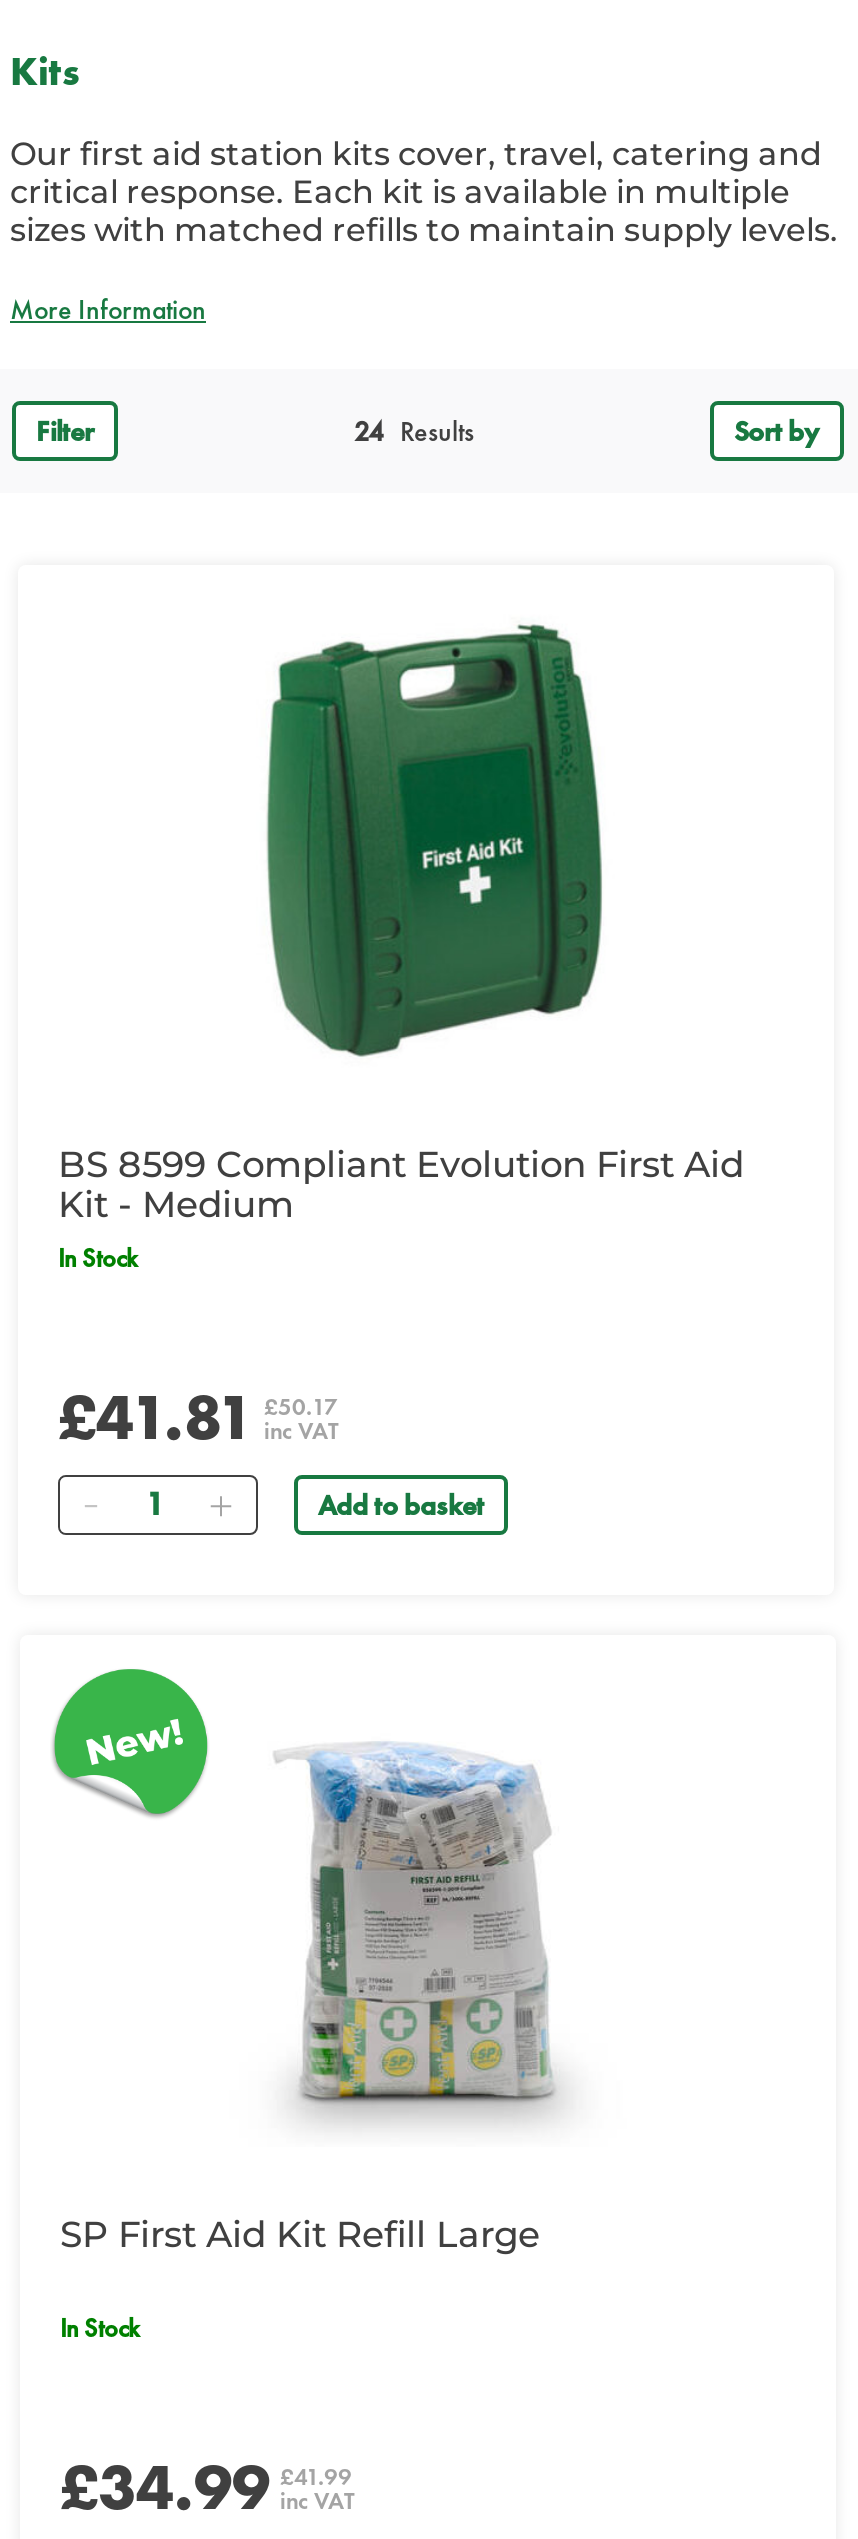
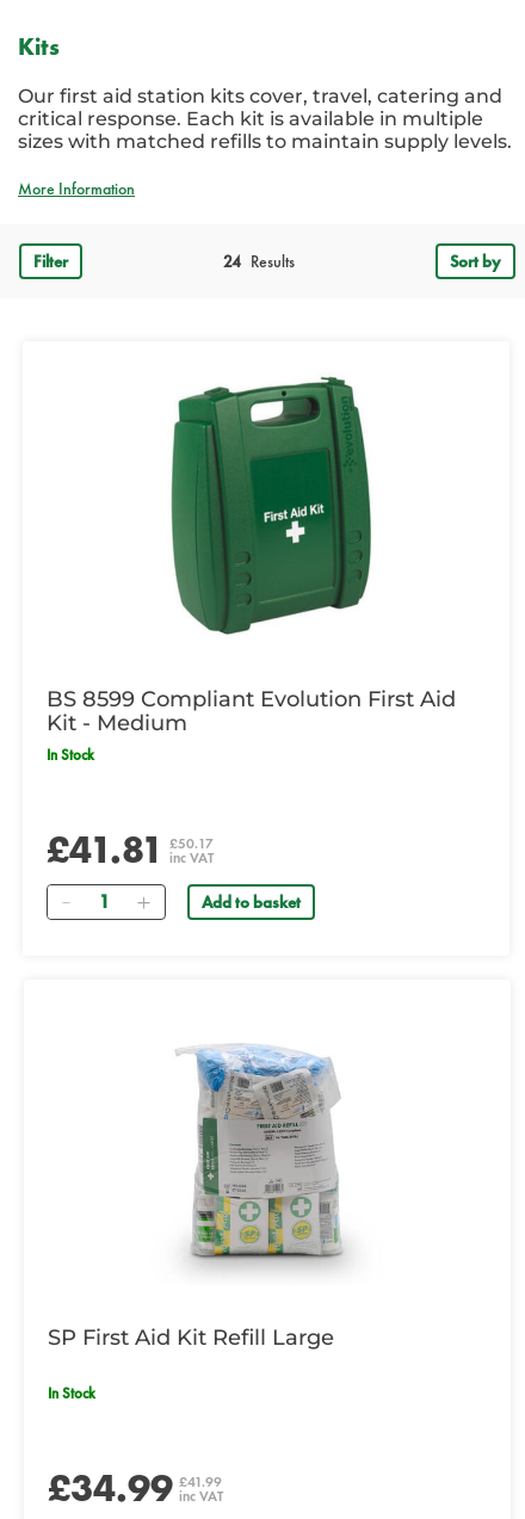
- [image]
